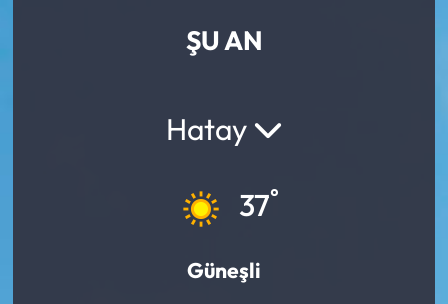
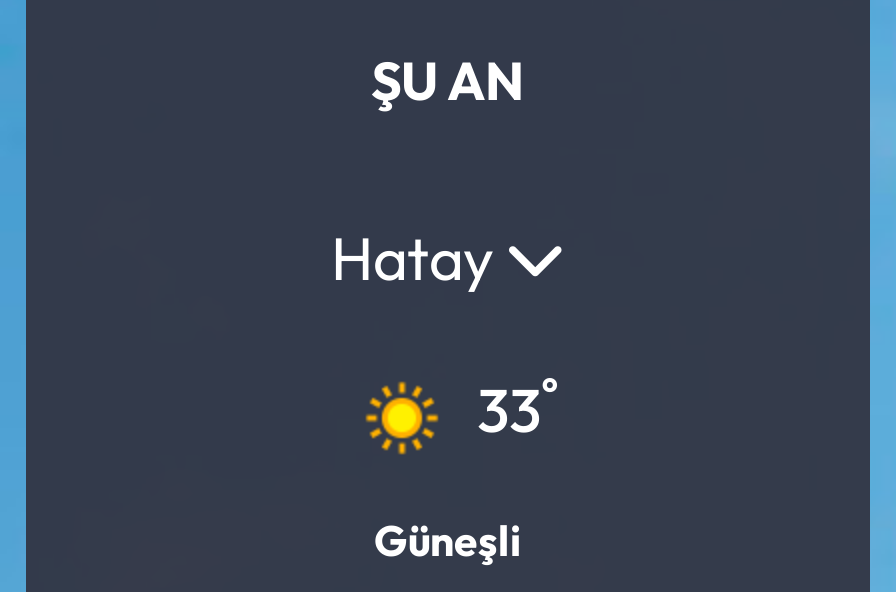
- 37°
+ 33°
